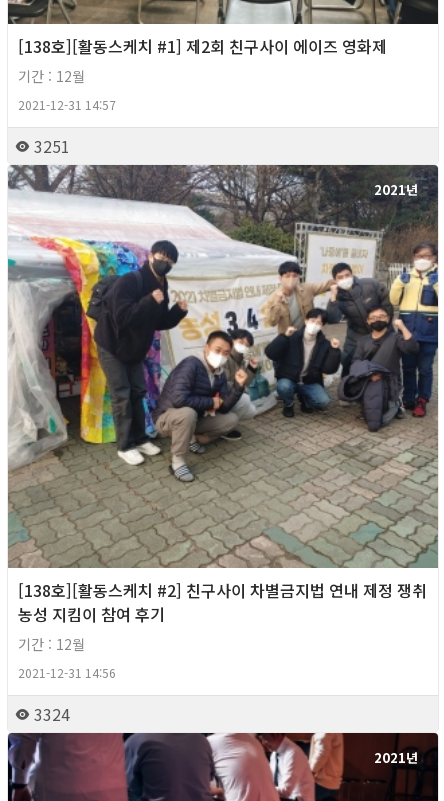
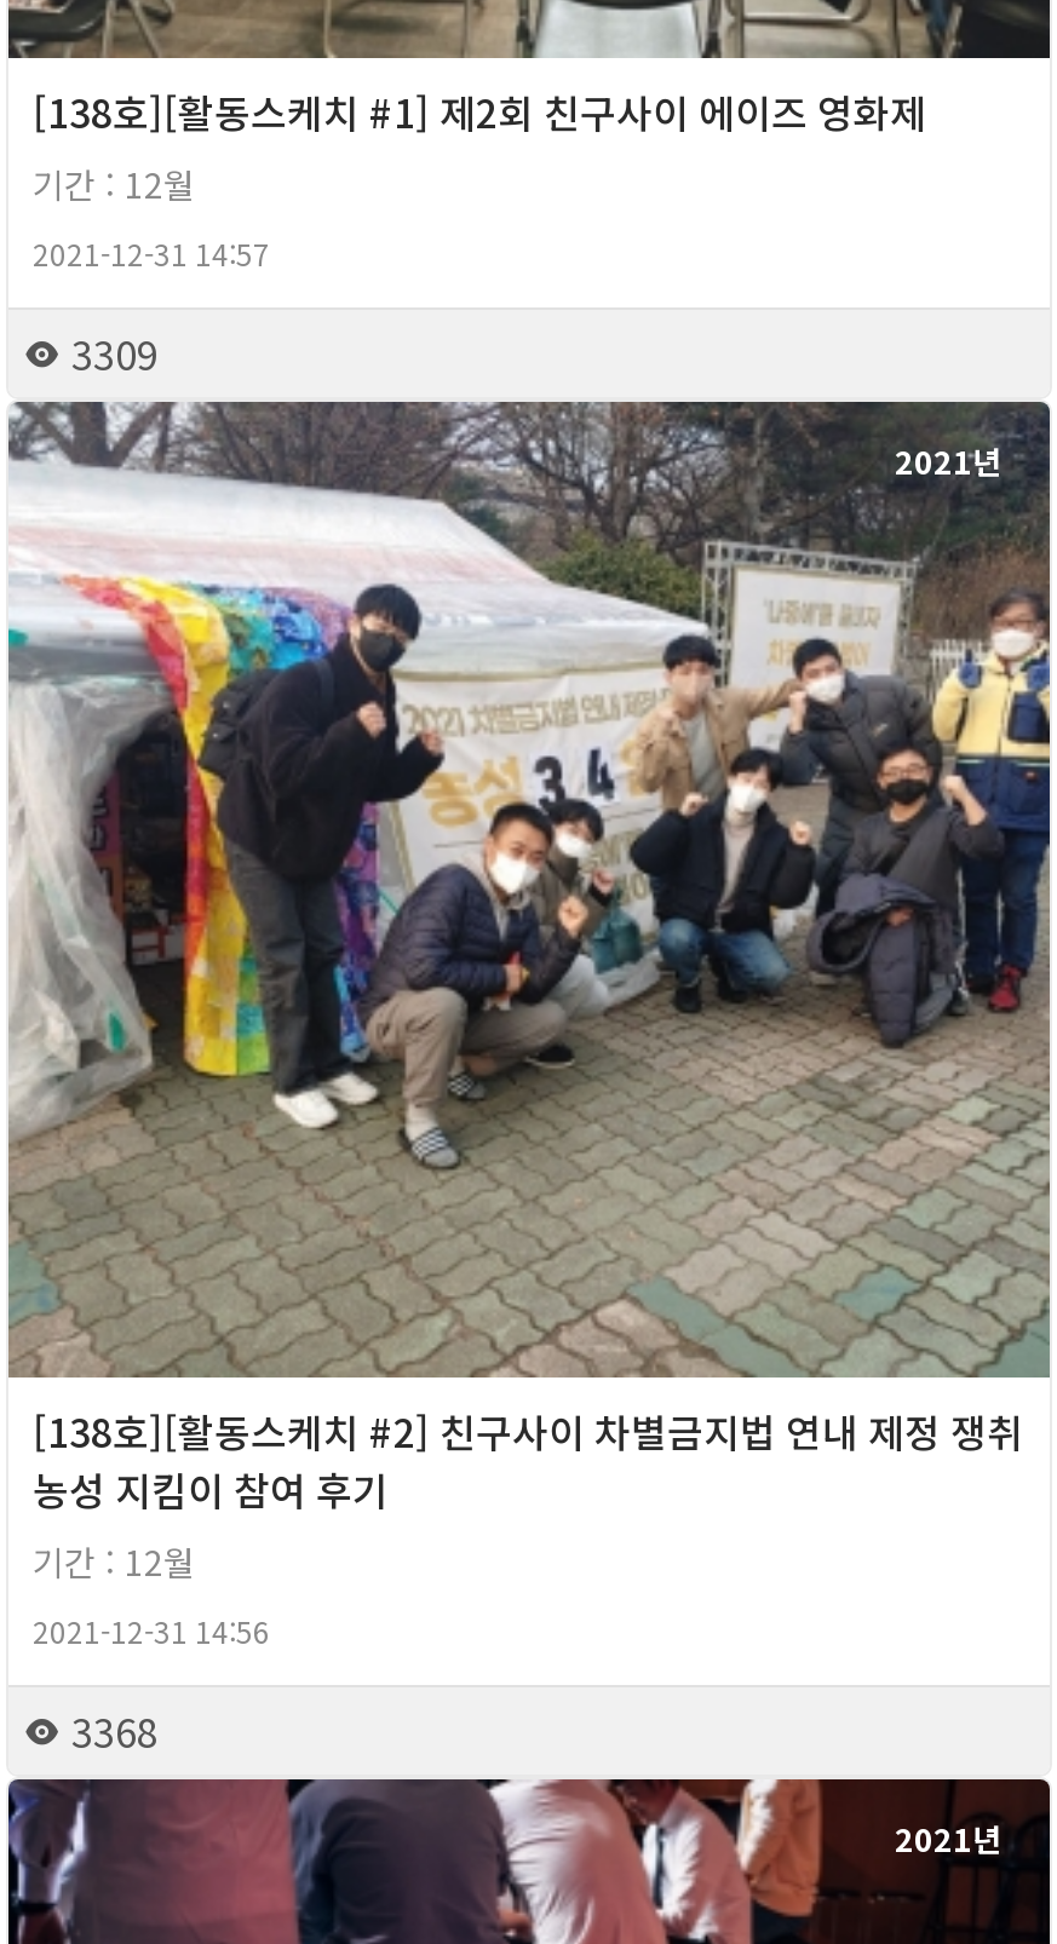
- 3251
+ 3309

- 3324
+ 3368
